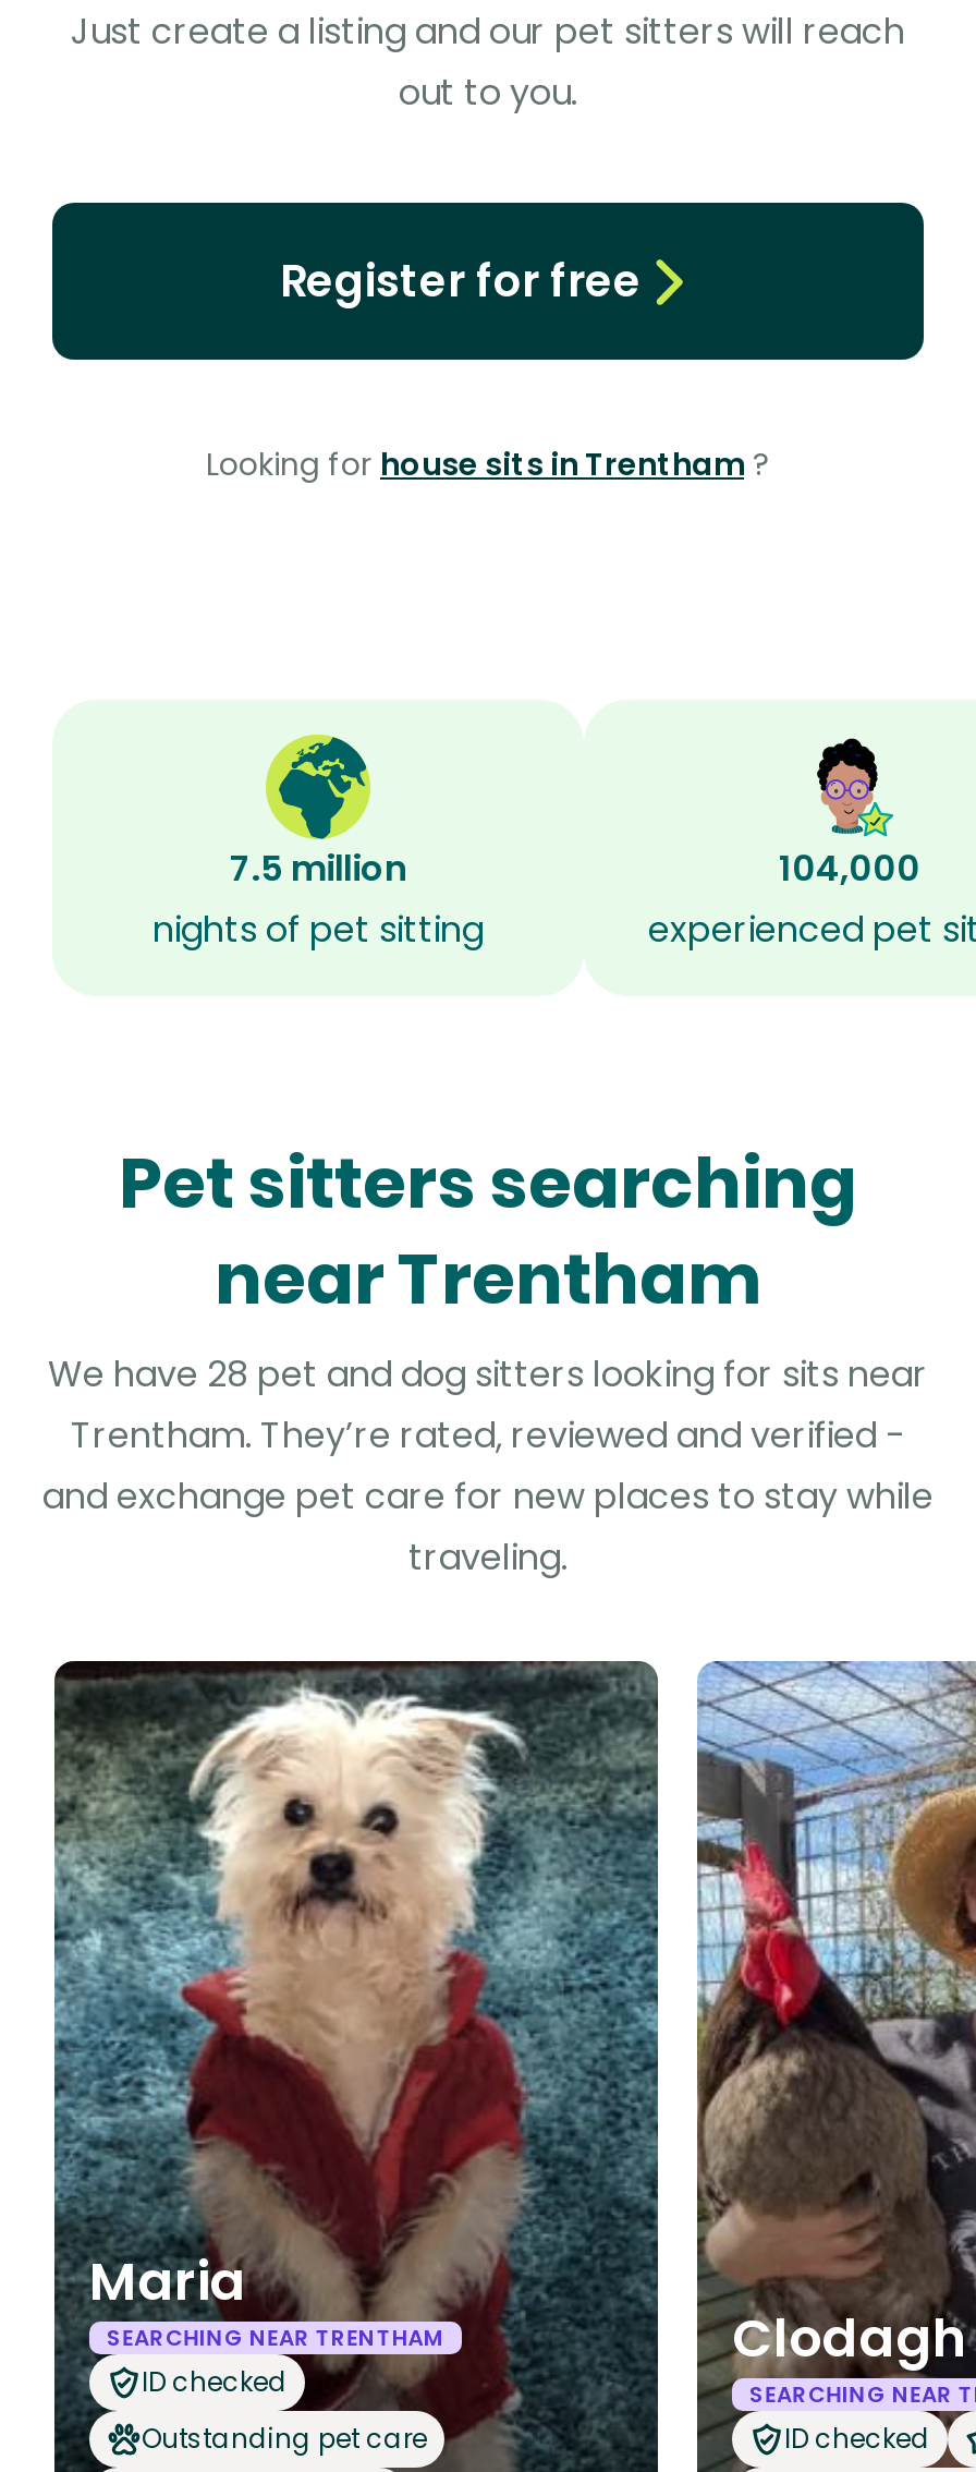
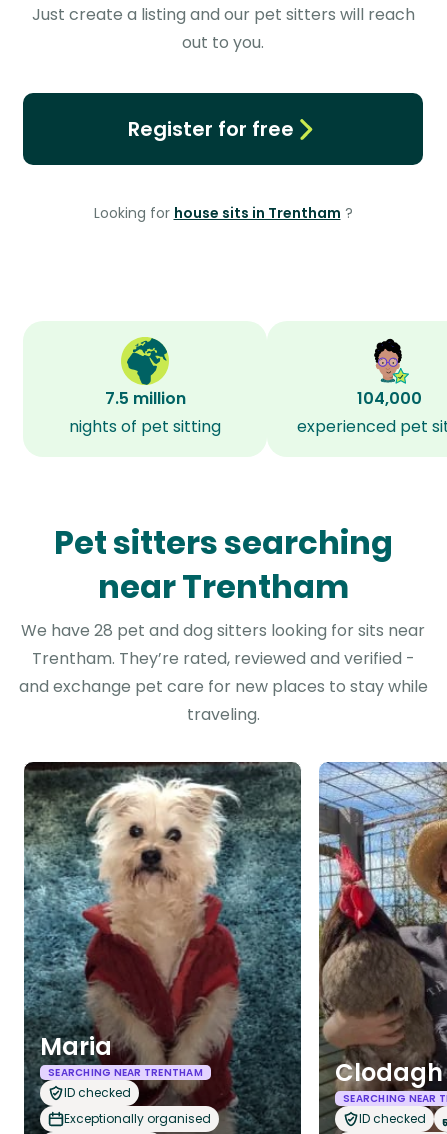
- Outstanding pet care
+ Exceptionally organised
